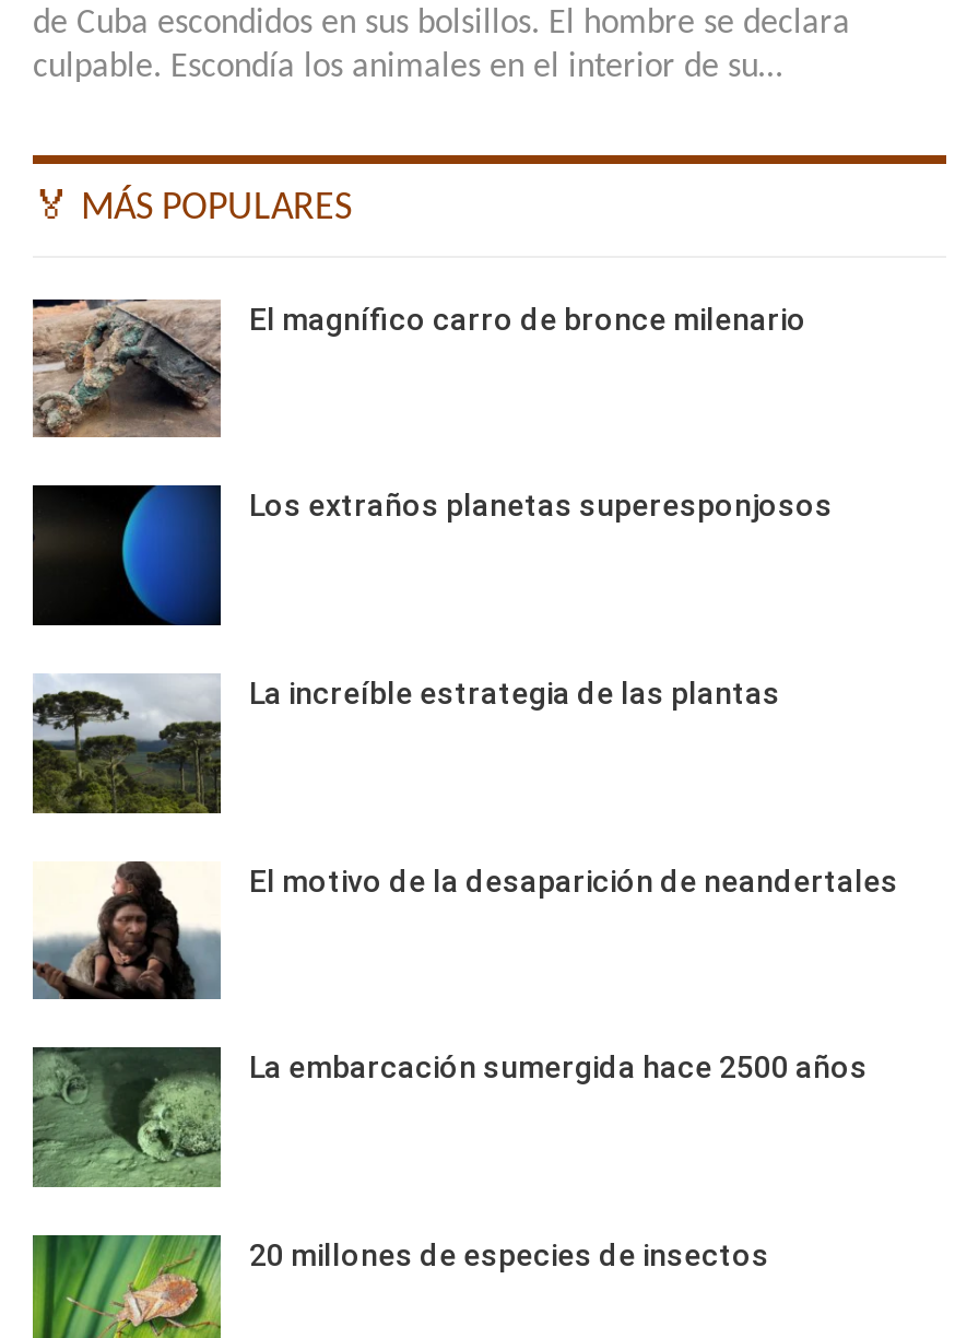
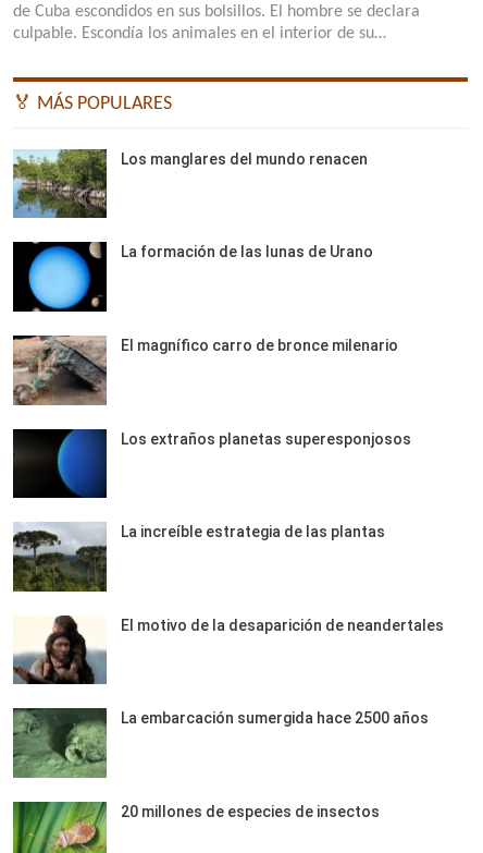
+ [image]
+ Los manglares del mundo renacen

+ [image]
+ La formación de las lunas de Urano
